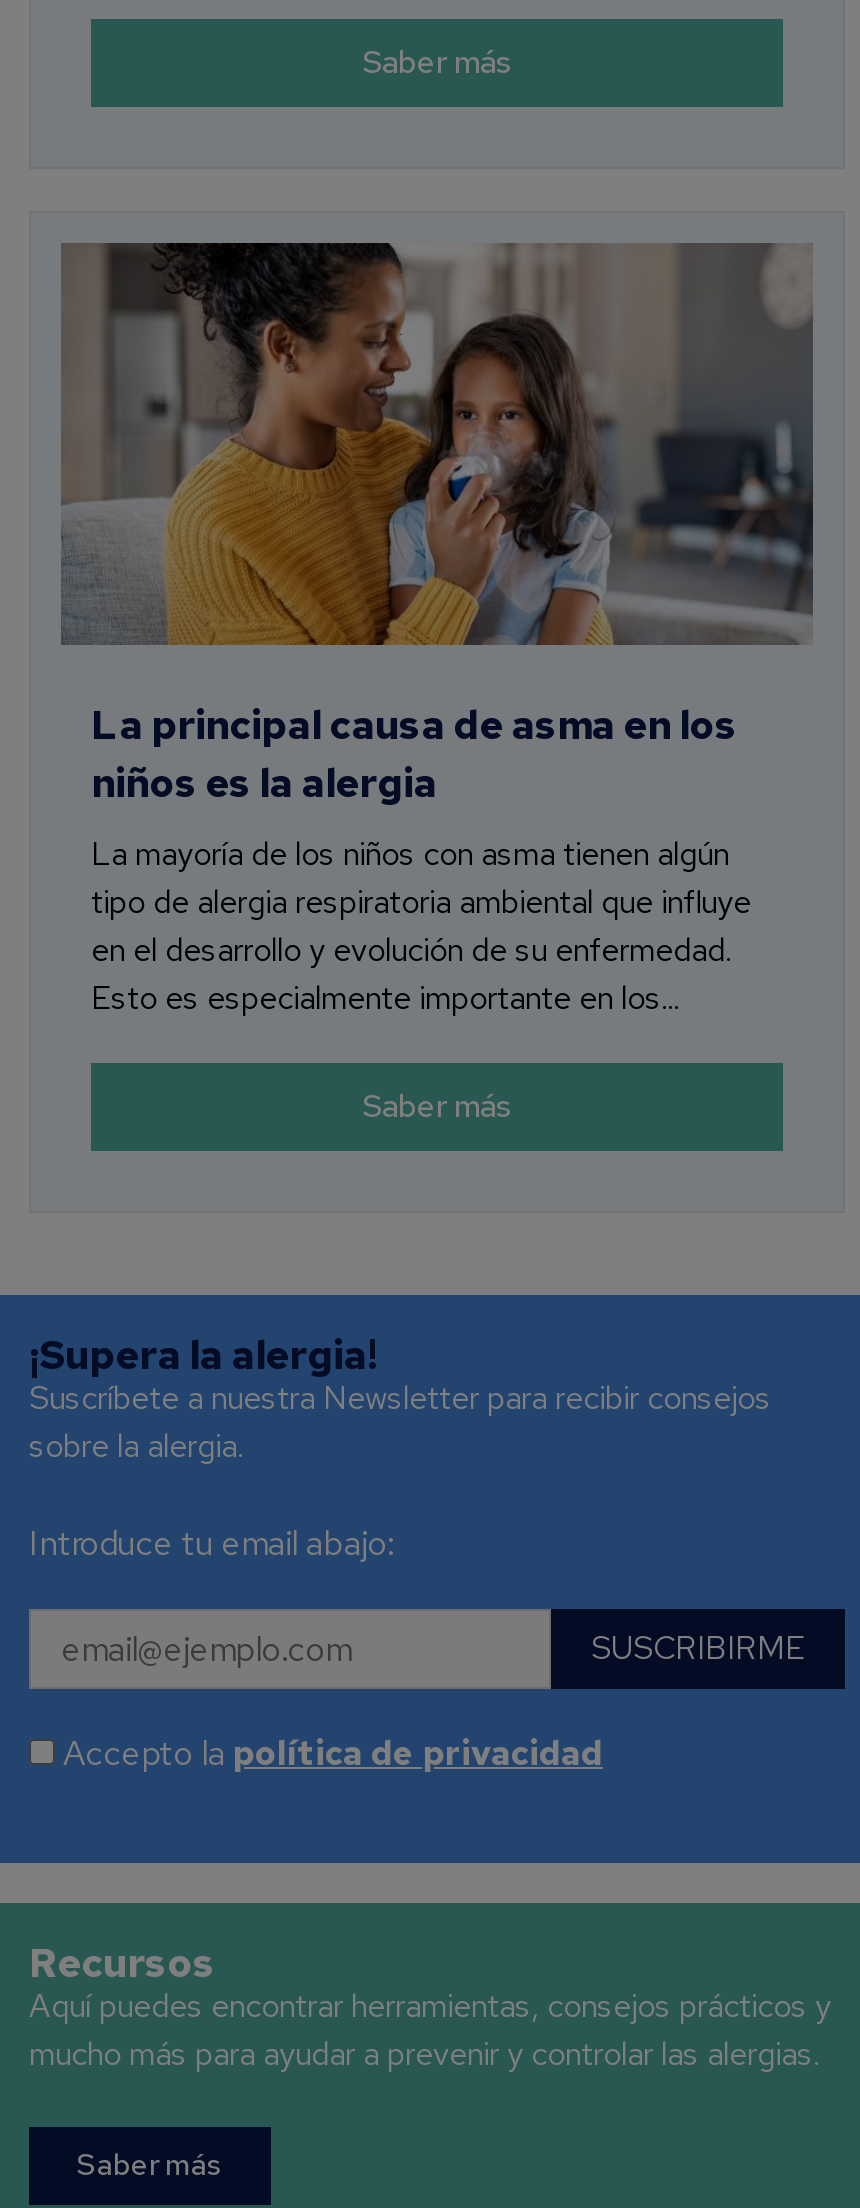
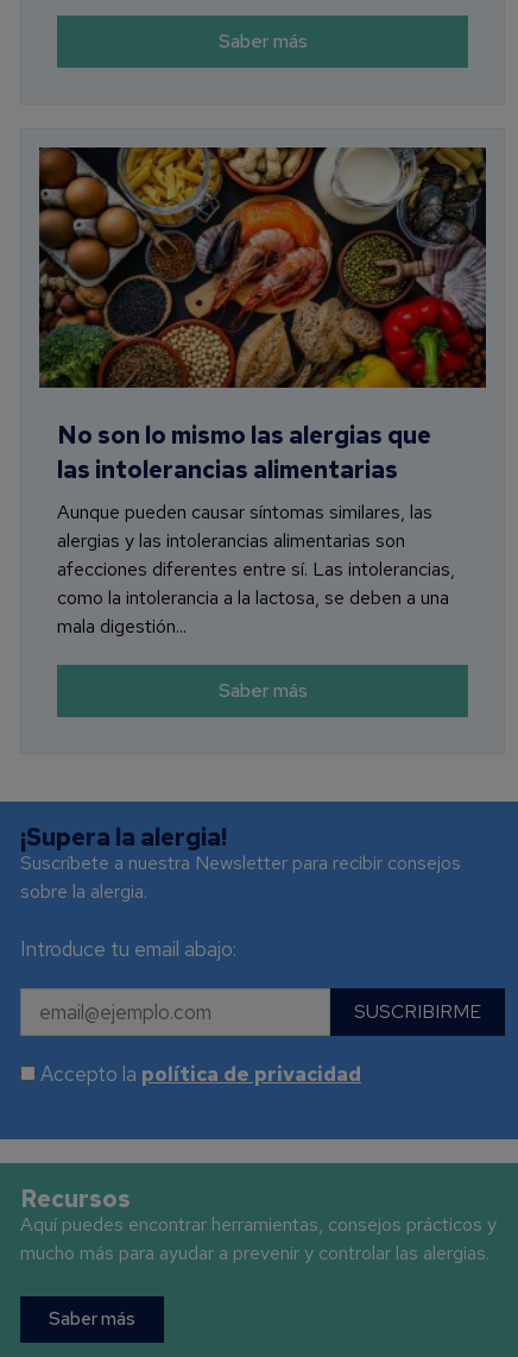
- [image]
- La principal causa de asma en los
- niños es la alergia
+ [image]
+ No son lo mismo las alergias que
+ las intolerancias alimentarias

- La mayoría de los niños con asma tienen algún
- tipo de alergia respiratoria ambiental que influye
- en el desarrollo y evolución de su enfermedad.
- Esto es especialmente importante en los...
+ Aunque pueden causar síntomas similares, las
+ alergias y las intolerancias alimentarias son
+ afecciones diferentes entre sí. Las intolerancias,
+ como la intolerancia a la lactosa, se deben a una
+ mala digestión...
